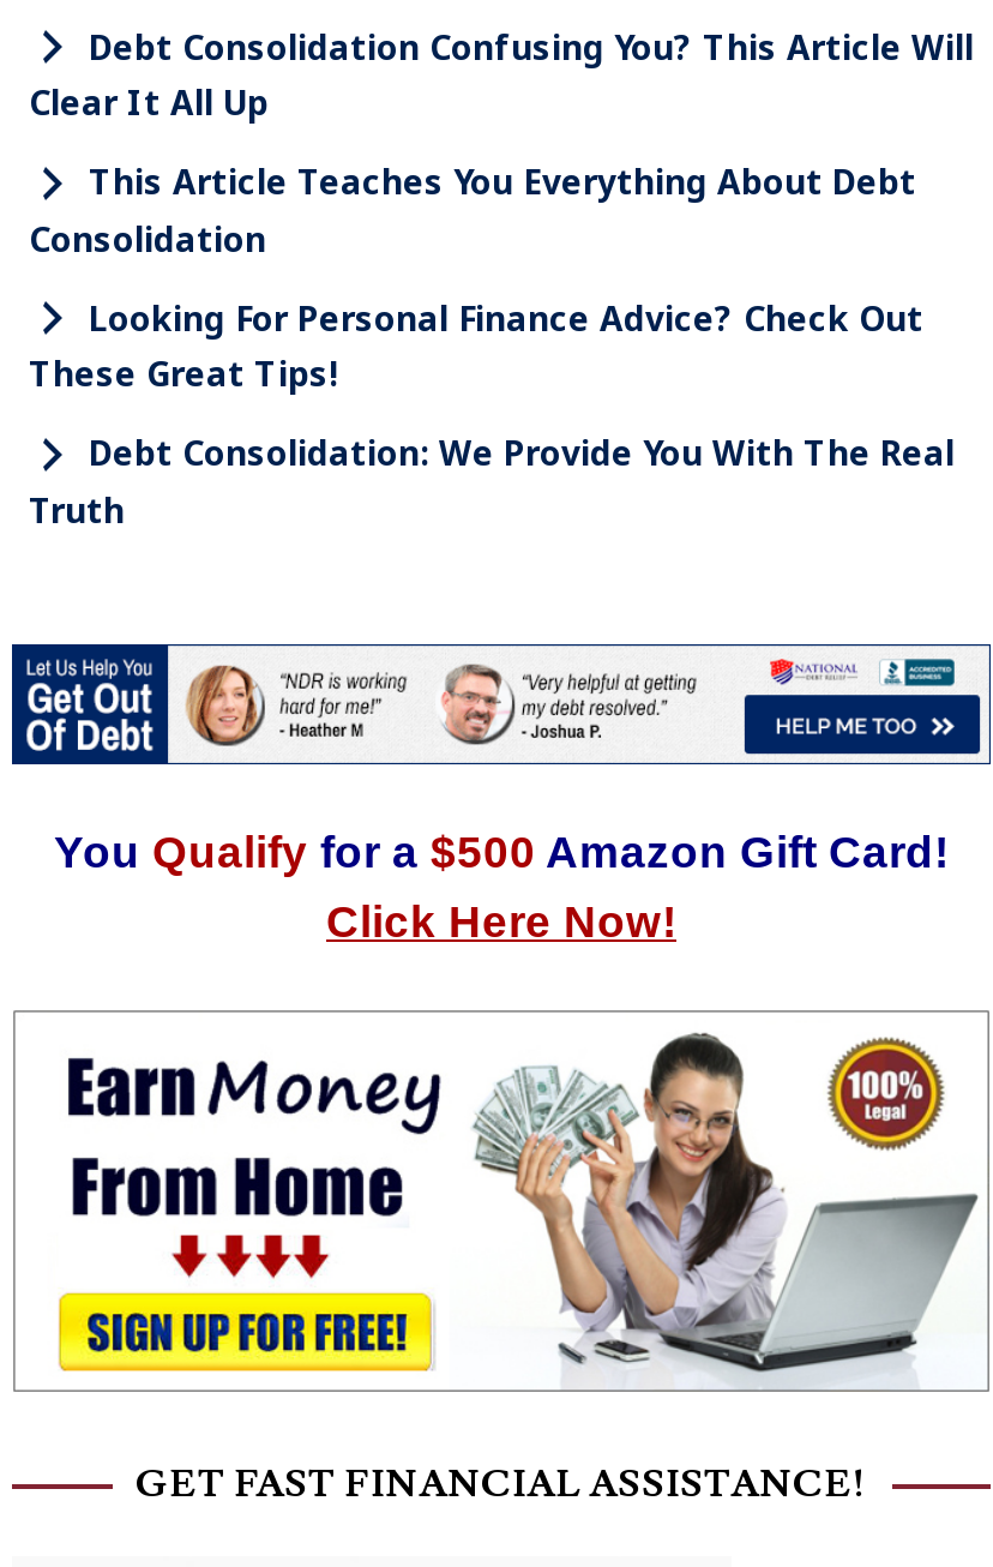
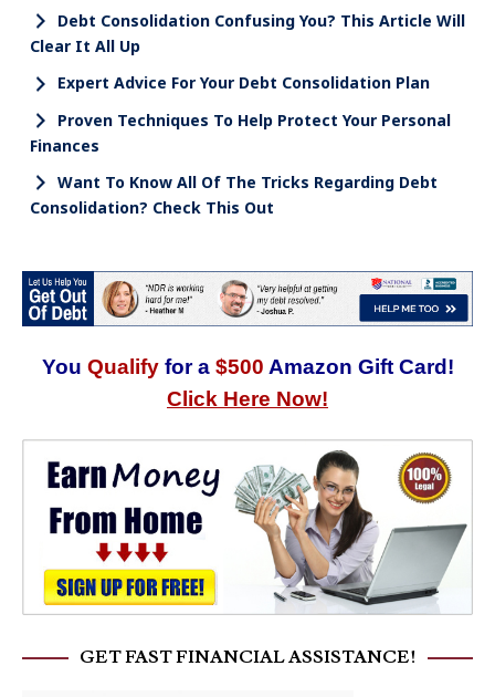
- This Article Teaches You Everything About Debt
- Consolidation
+ Expert Advice For Your Debt Consolidation Plan

- Looking For Personal Finance Advice? Check Out
- These Great Tips!
+ Proven Techniques To Help Protect Your Personal
+ Finances

- Debt Consolidation: We Provide You With The Real
- Truth
+ Want To Know All Of The Tricks Regarding Debt
+ Consolidation? Check This Out
